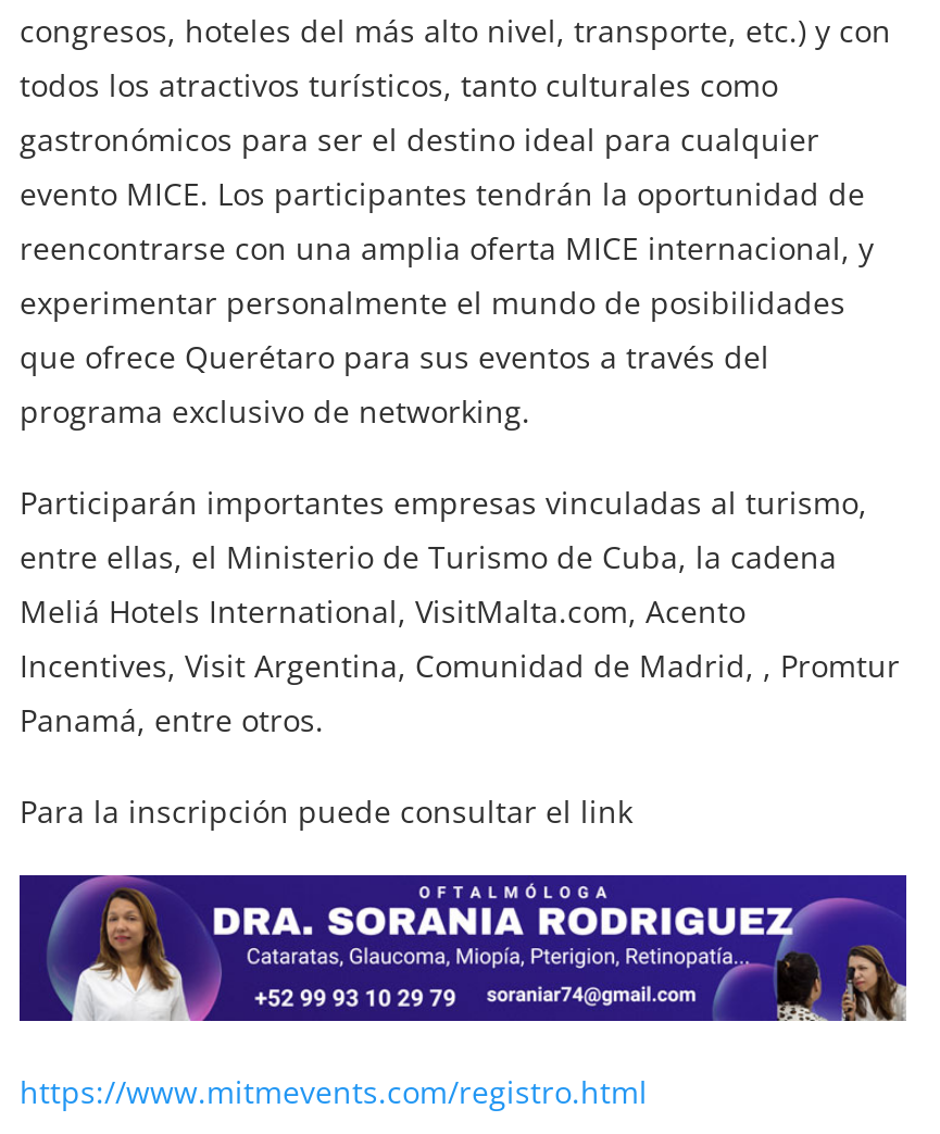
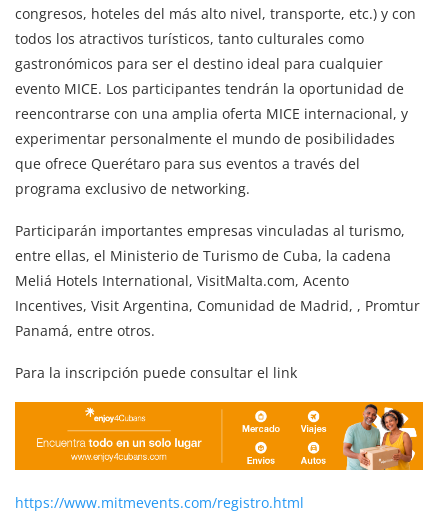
- [image]
+ [image]
